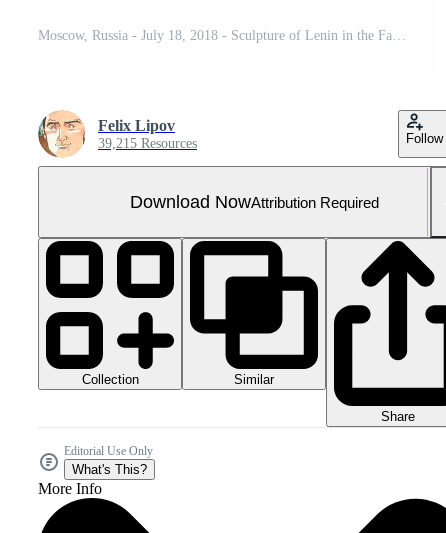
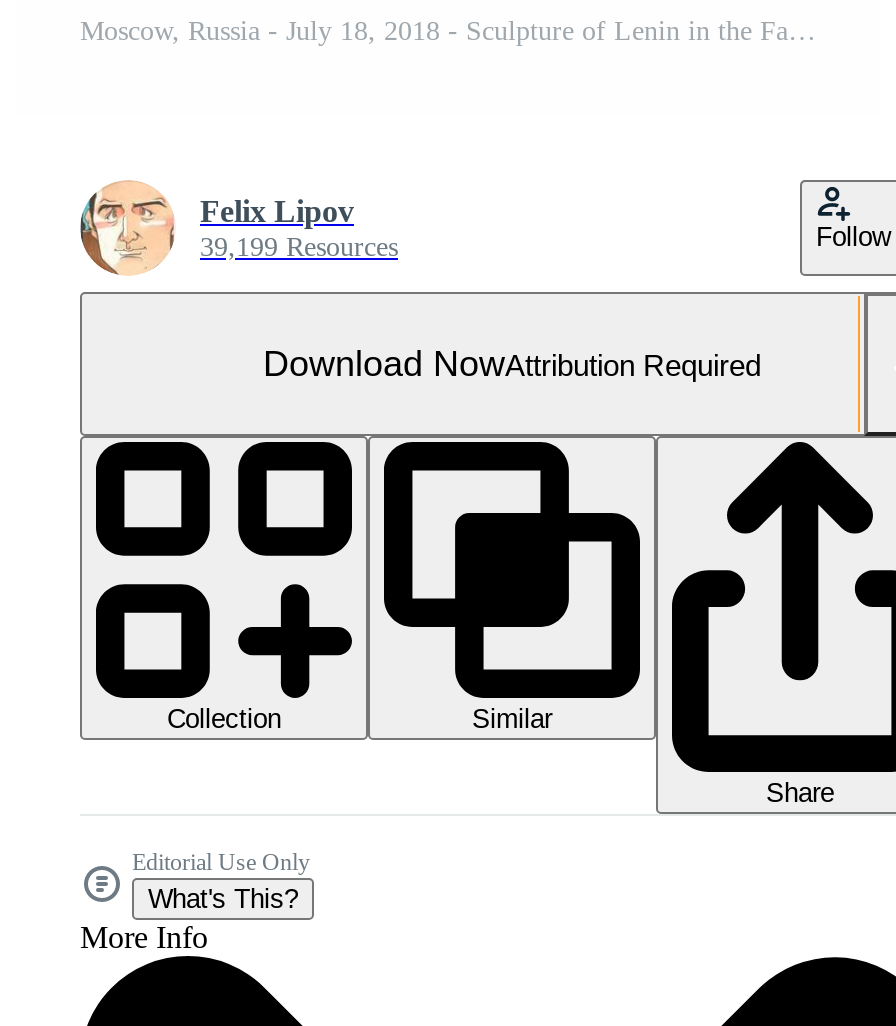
- 39,215 Resources
+ 39,199 Resources
